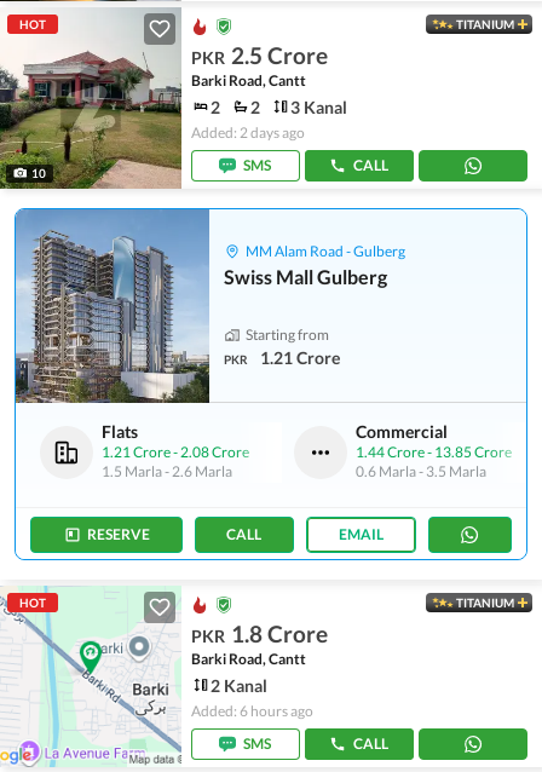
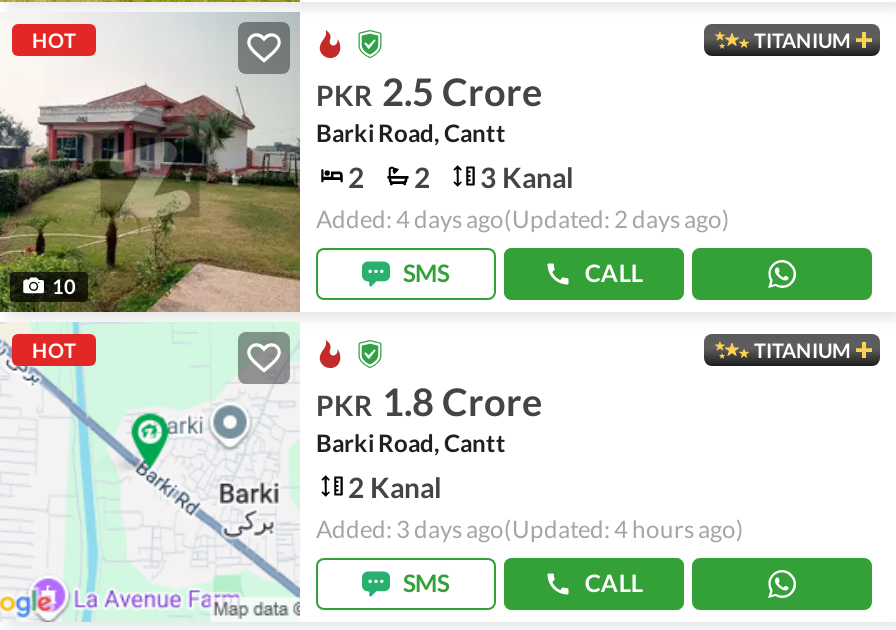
- Added: 2 days ago
+ Added: 4 days ago(Updated: 2 days ago)

- [image]
- MM Alam Road - Gulberg
- Swiss Mall Gulberg
- Starting from
- PKR
- 1.21 Crore

- Commercial
- 1.44 Crore - 13.85 Crore
- 0.6 Marla - 3.5 Marla
- RESERVE
- CALL
- EMAIL

- Flats
- 1.21 Crore - 2.08 Crore
- 1.5 Marla - 2.6 Marla

- Added: 6 hours ago
+ Added: 3 days ago(Updated: 4 hours ago)
